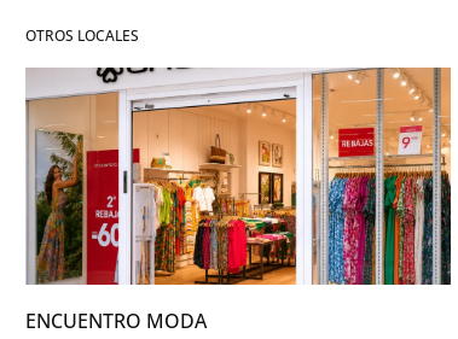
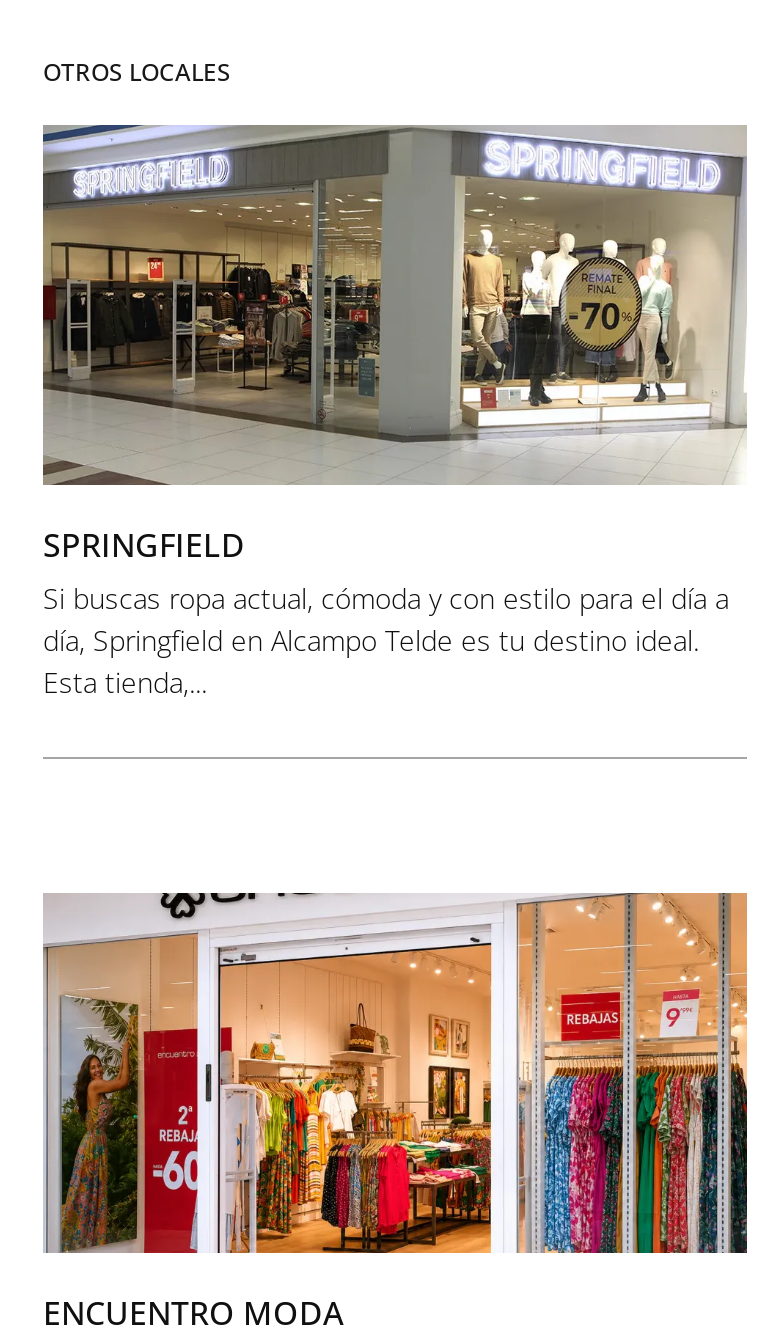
+ [image]
+ SPRINGFIELD
+ Si buscas ropa actual, cómoda y con estilo para el día a
+ día, Springfield en Alcampo Telde es tu destino ideal.
+ Esta tienda,...
